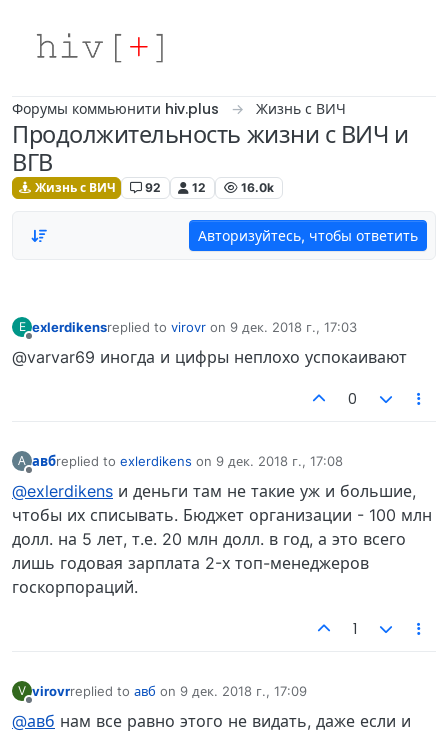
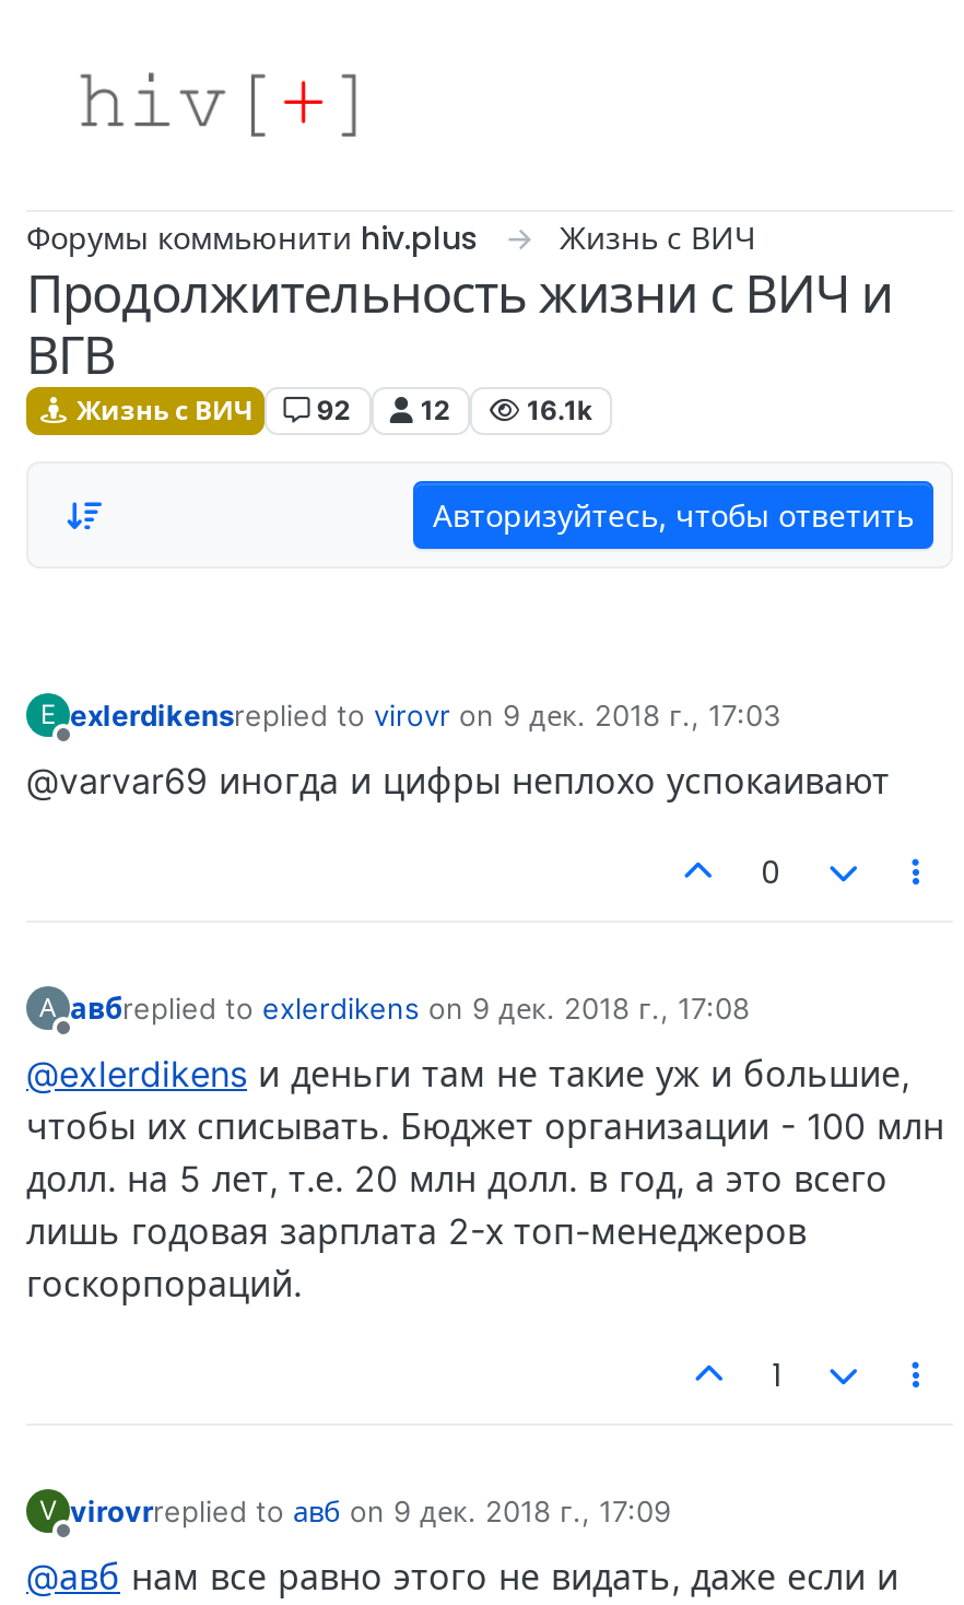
- 16.0k
+ 16.1k
